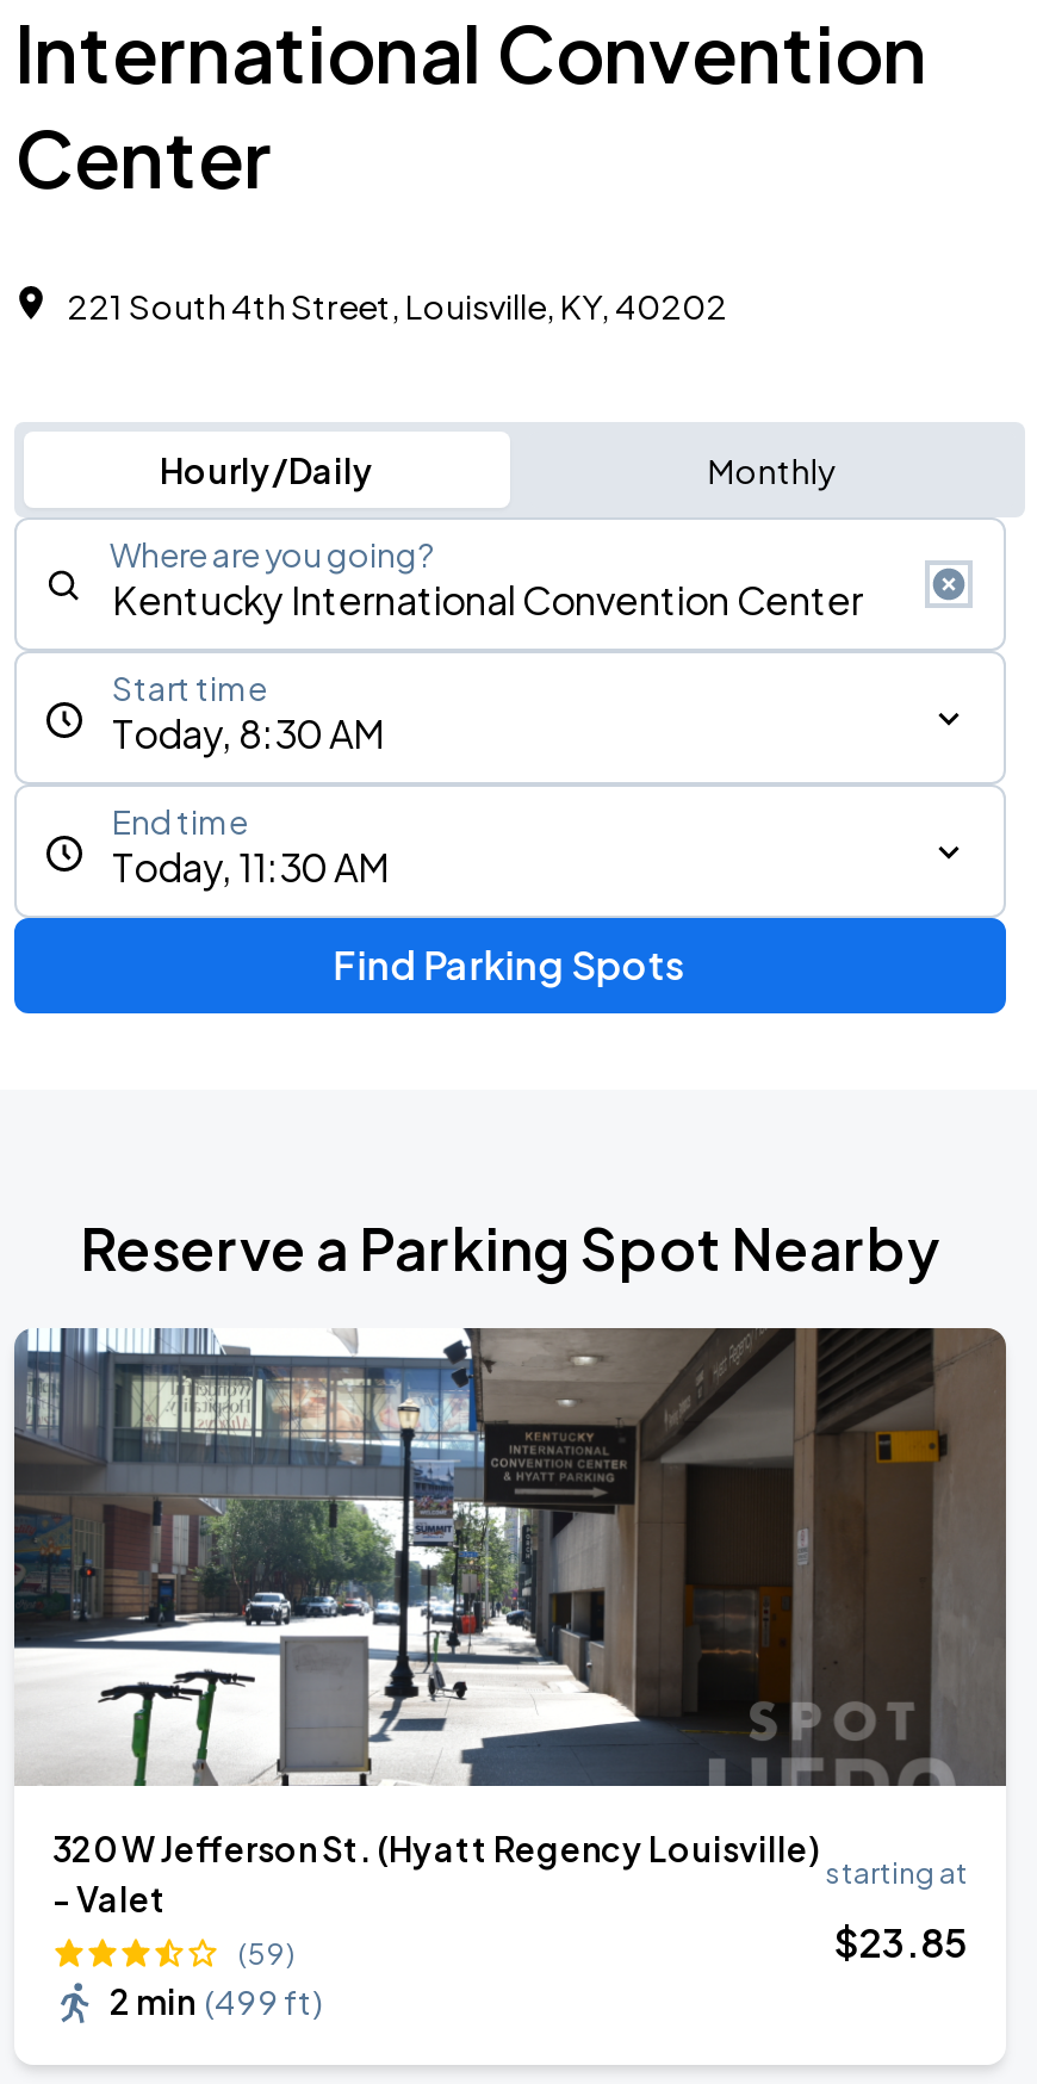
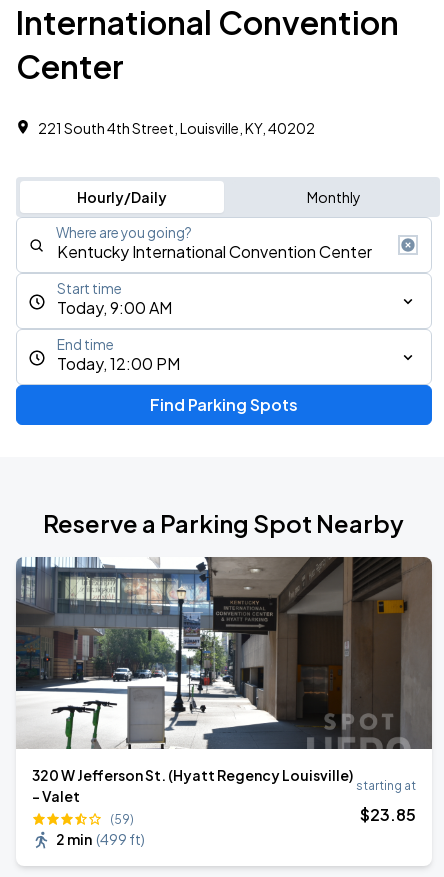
- Today, 8:30 AM
+ Today, 9:00 AM

- Today, 11:30 AM
+ Today, 12:00 PM
